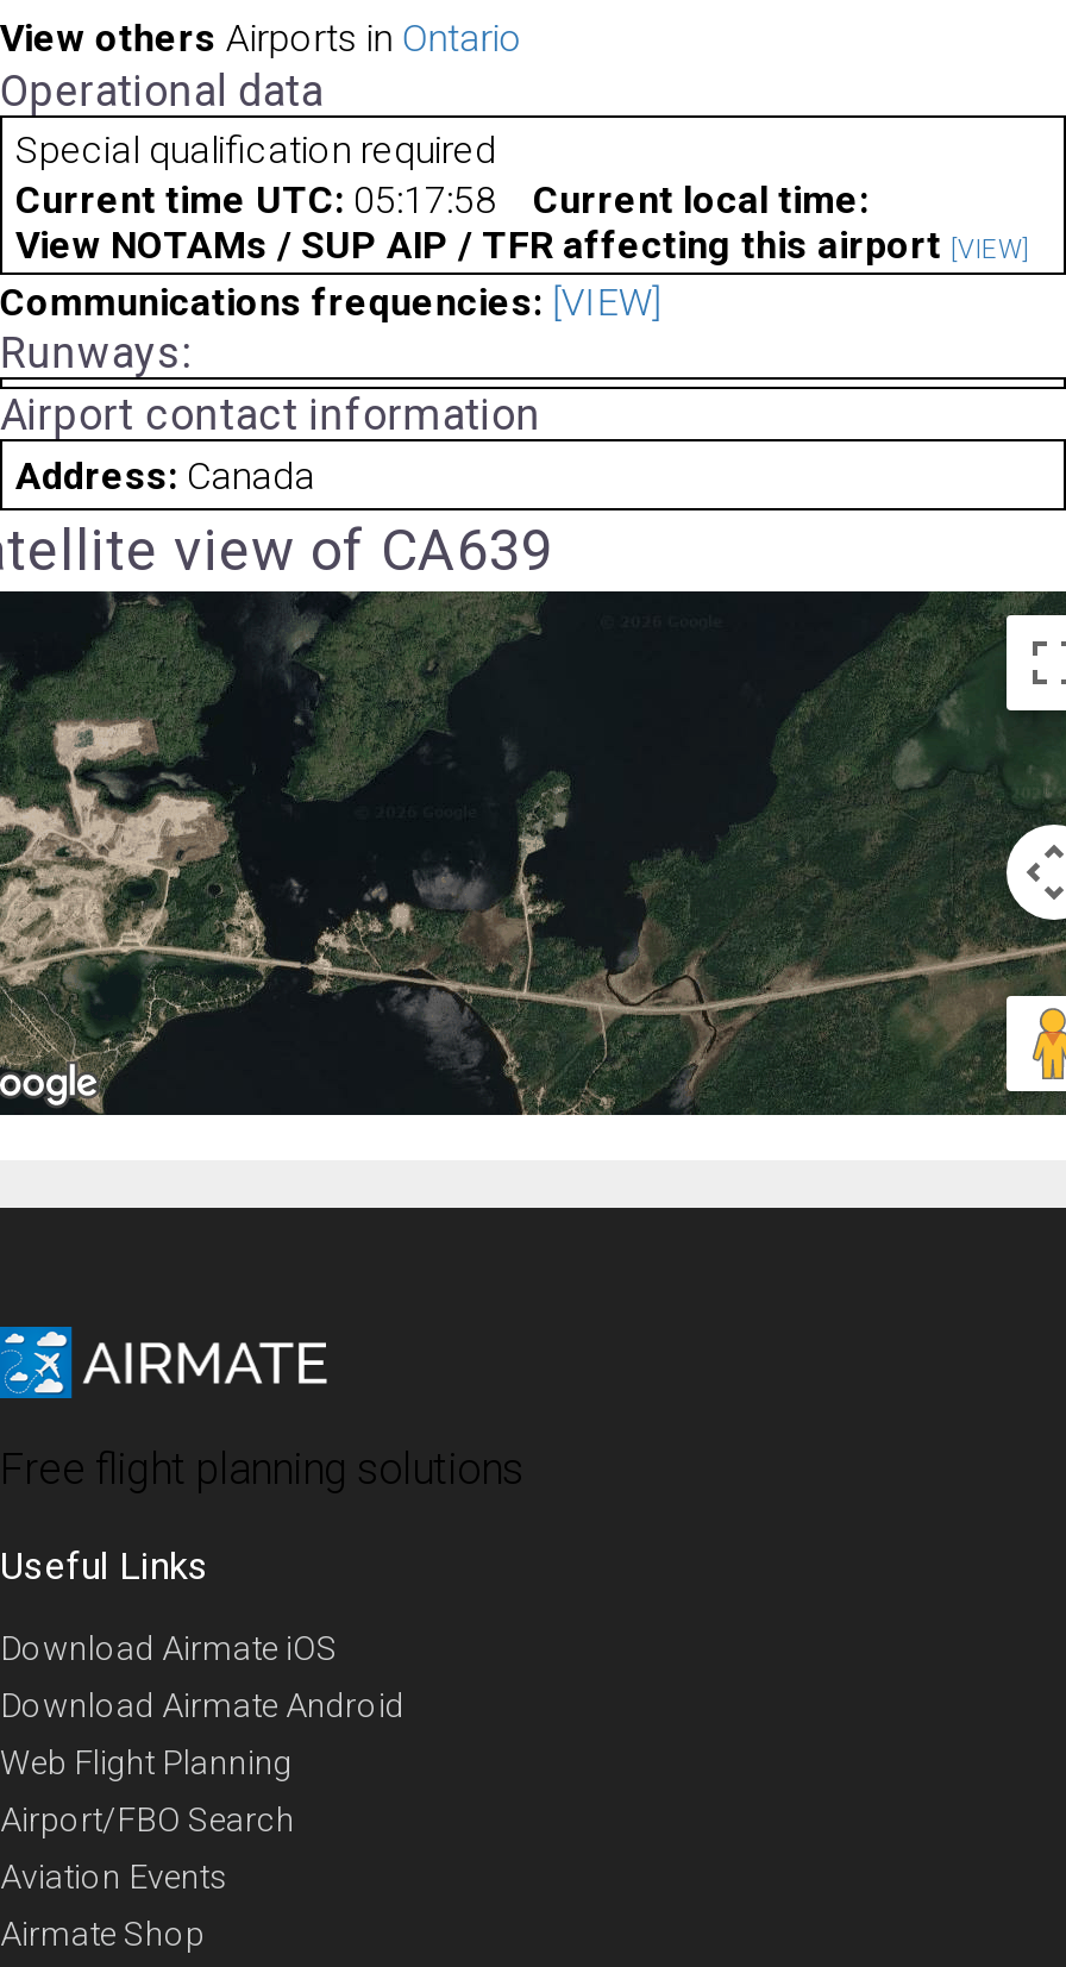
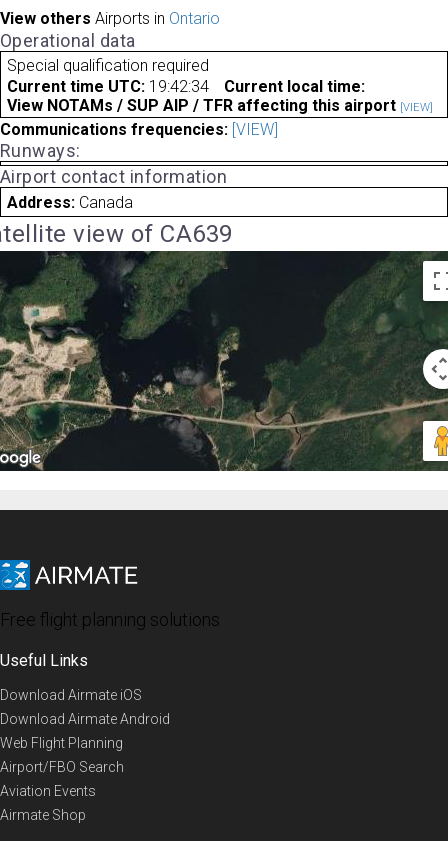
- Current time UTC: 05:17:58
+ Current time UTC: 19:42:34
